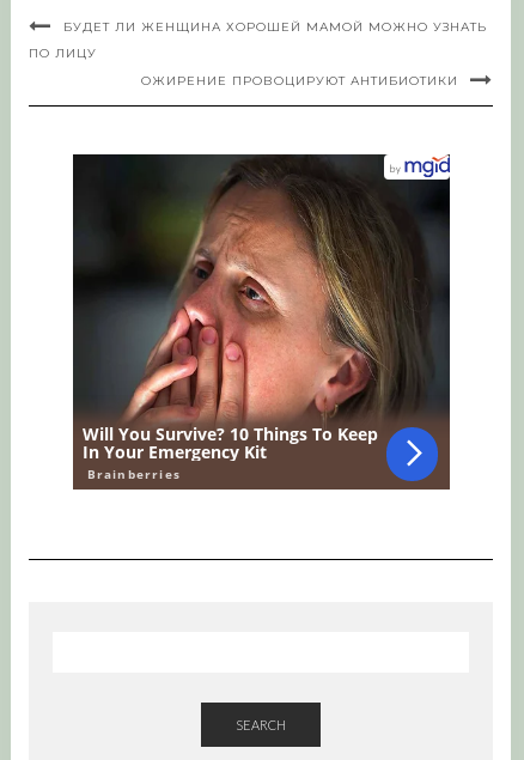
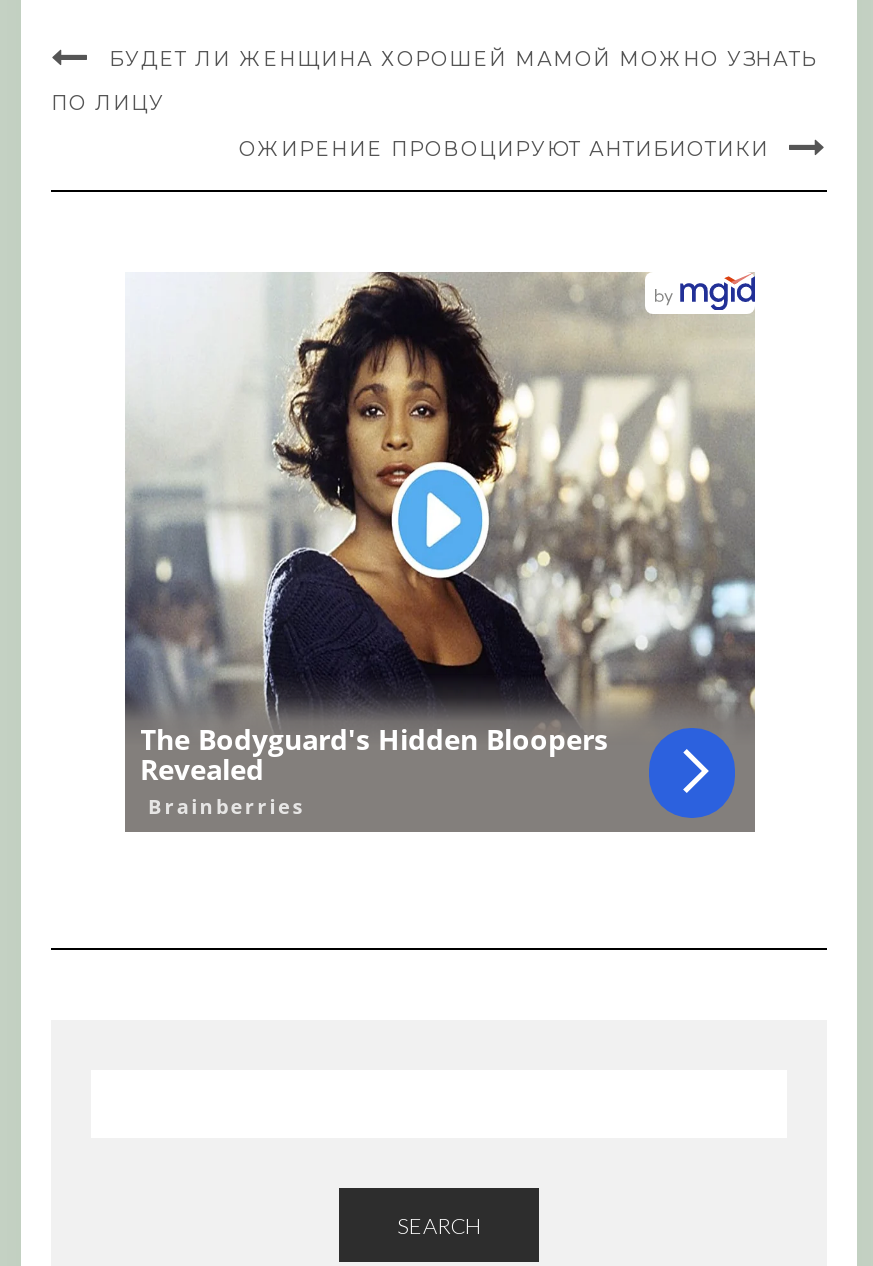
- [image]
+ [image]
